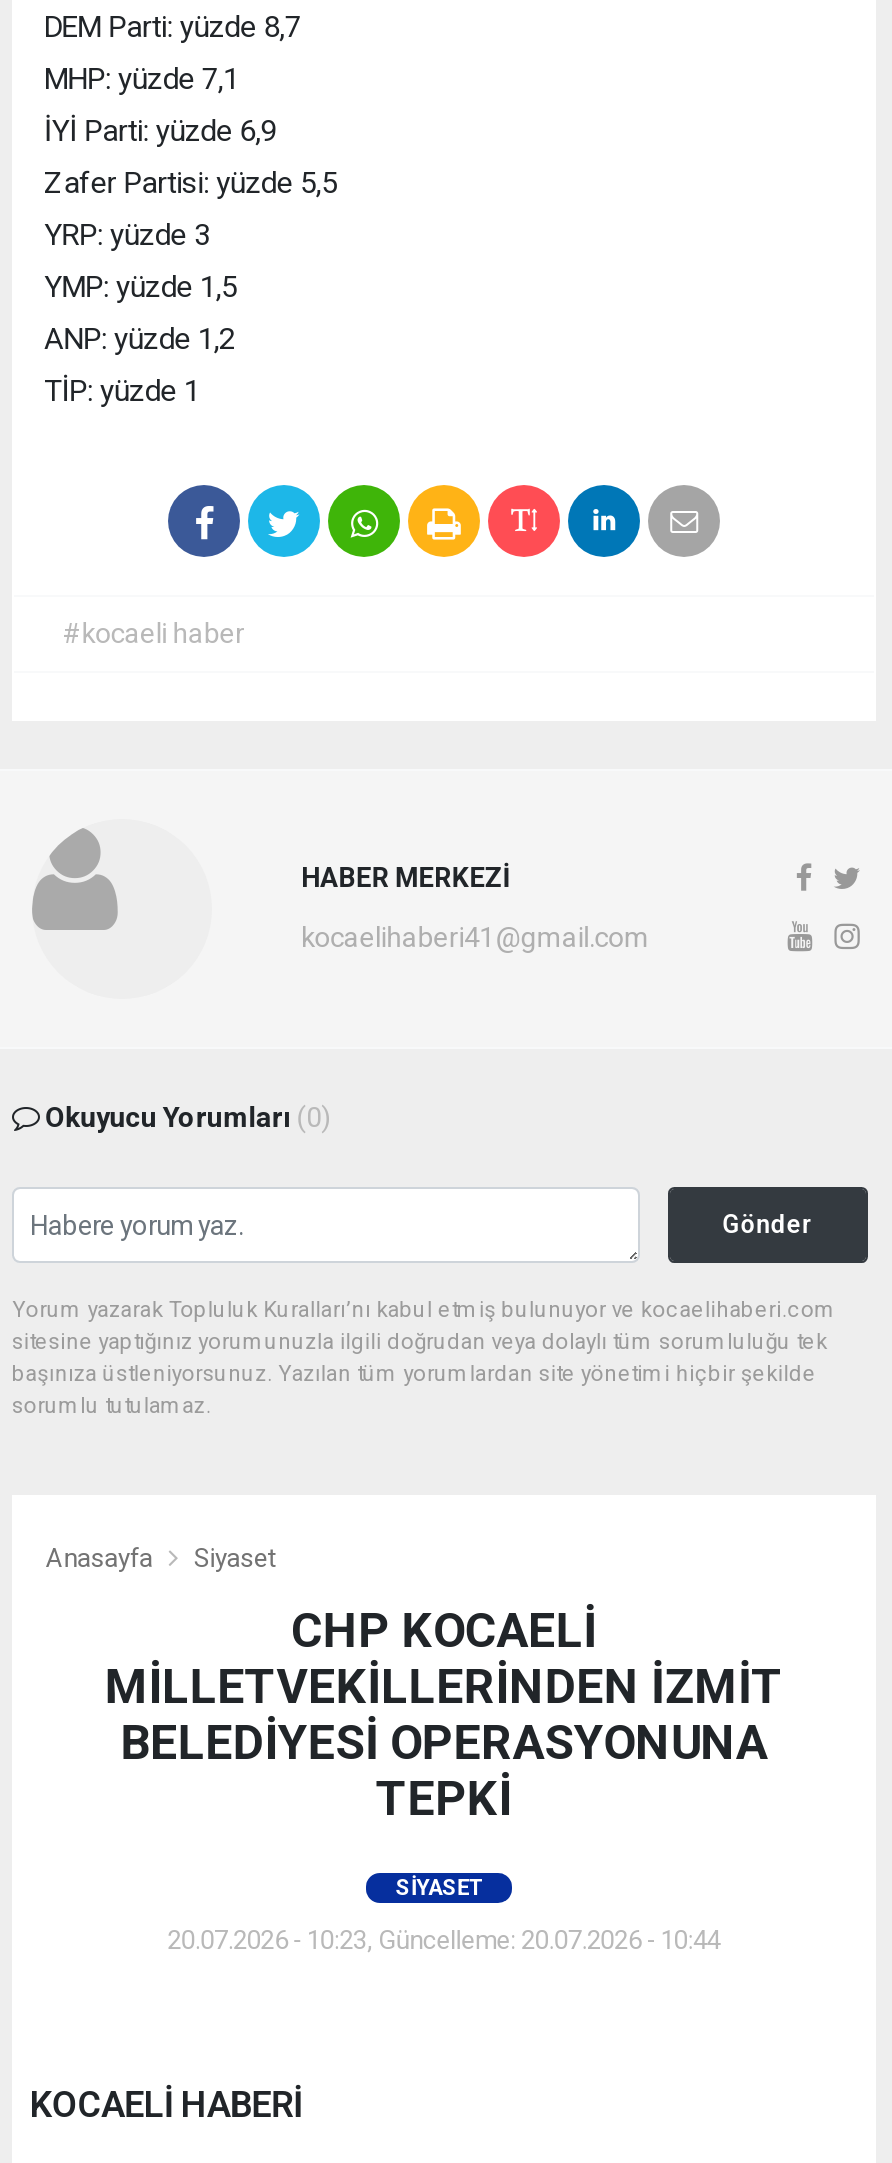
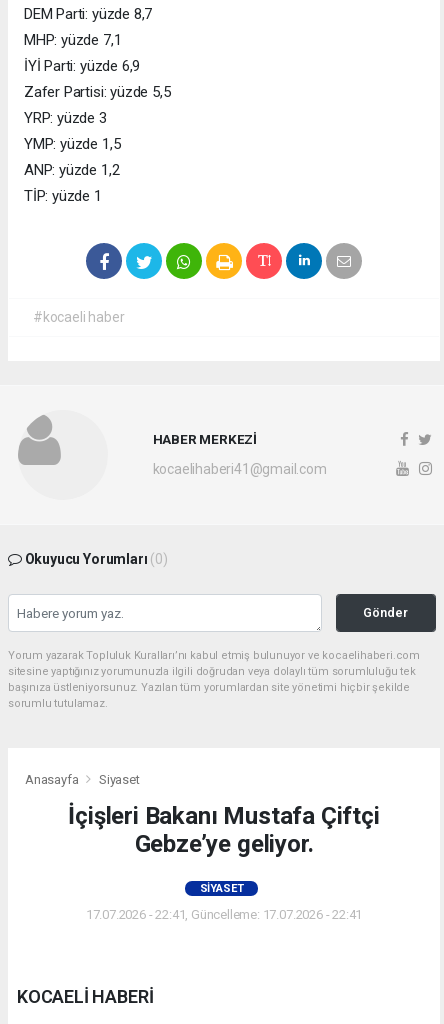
- CHP KOCAELİ
- MİLLETVEKİLLERİNDEN İZMİT
- BELEDİYESİ OPERASYONUNA
- TEPKİ
+ İçişleri Bakanı Mustafa Çiftçi
+ Gebze’ye geliyor.

- 20.07.2026 - 10:23, Güncelleme: 20.07.2026 - 10:44
+ 17.07.2026 - 22:41, Güncelleme: 17.07.2026 - 22:41
